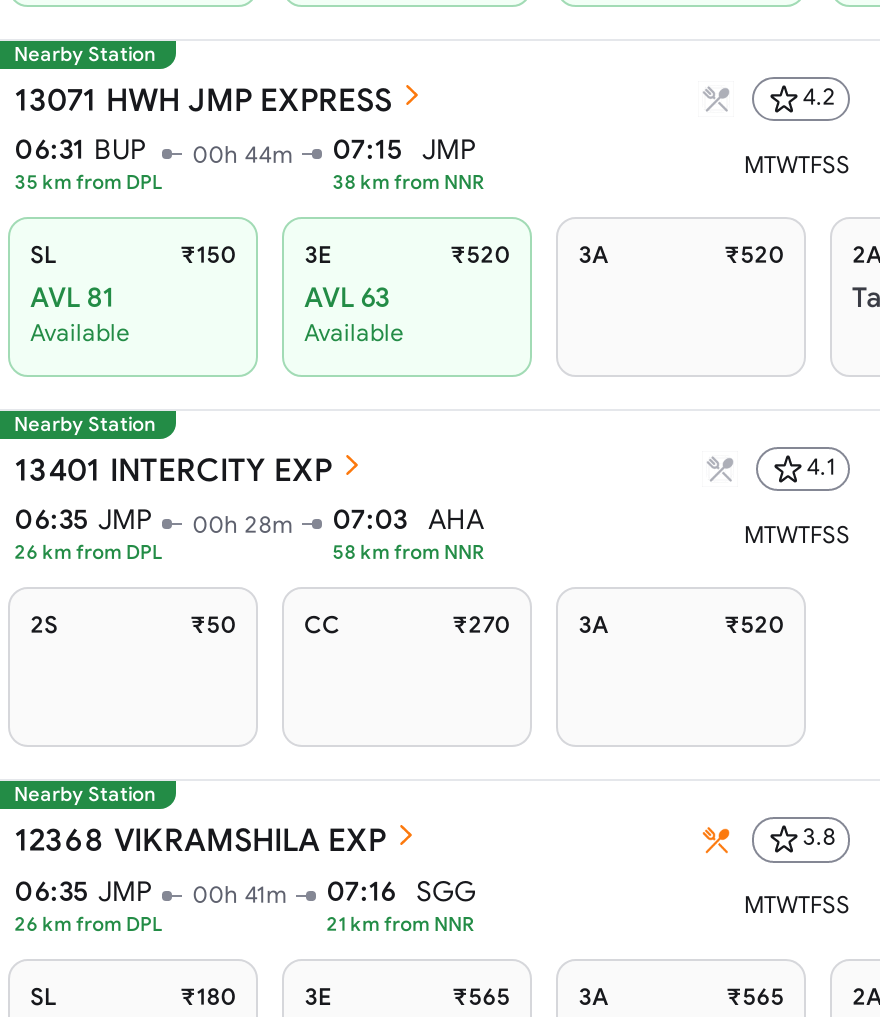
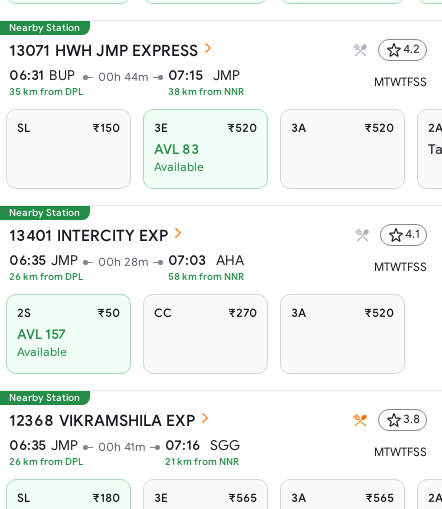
- AVL 81
- Available

- AVL 63
+ AVL 83

+ AVL 157
+ Available
